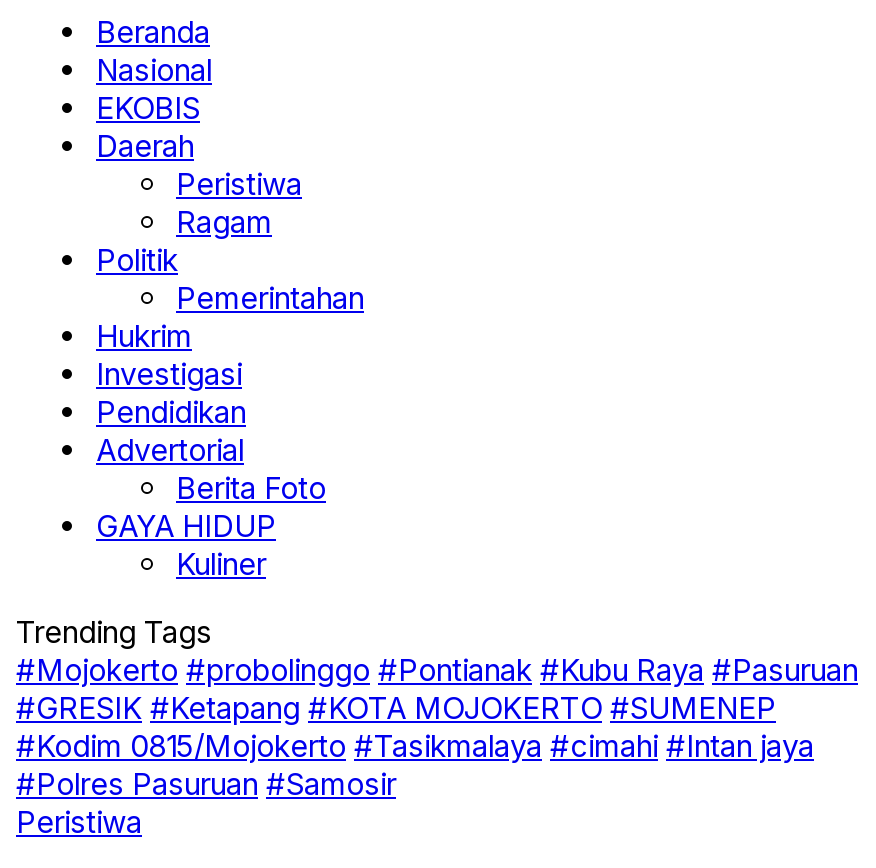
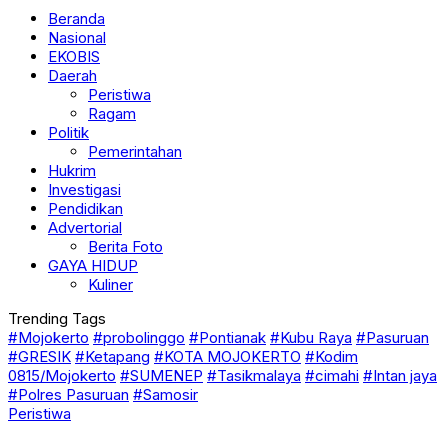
- #GRESIK #Ketapang #KOTA MOJOKERTO #SUMENEP
+ #GRESIK #Ketapang #KOTA MOJOKERTO #Kodim

- #Kodim 0815/Mojokerto #Tasikmalaya #cimahi #Intan jaya
+ 0815/Mojokerto #SUMENEP #Tasikmalaya #cimahi #Intan jaya
